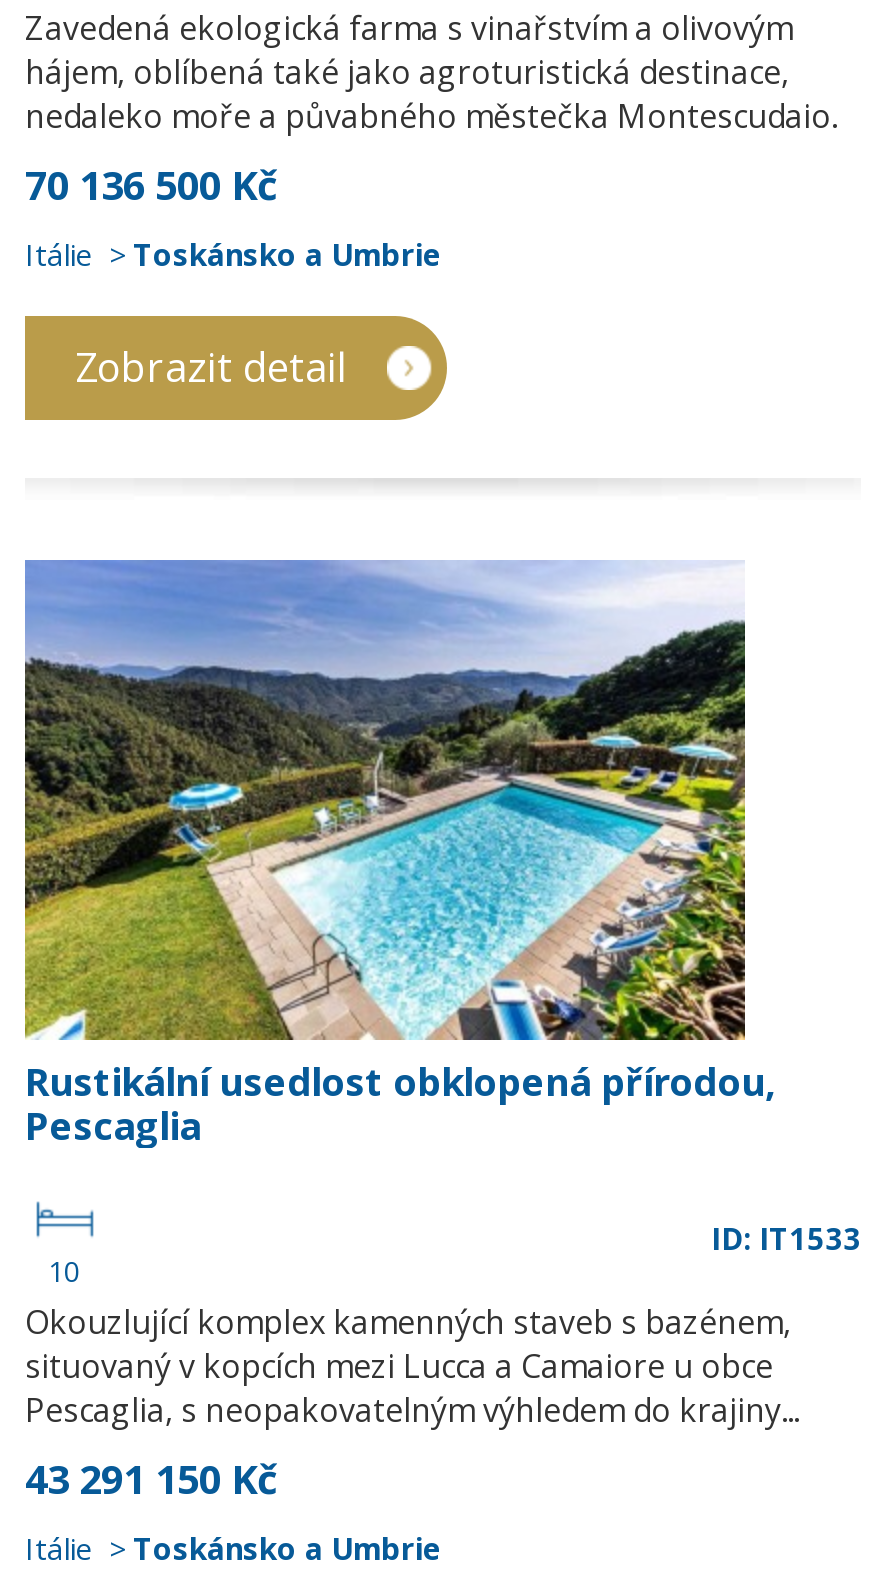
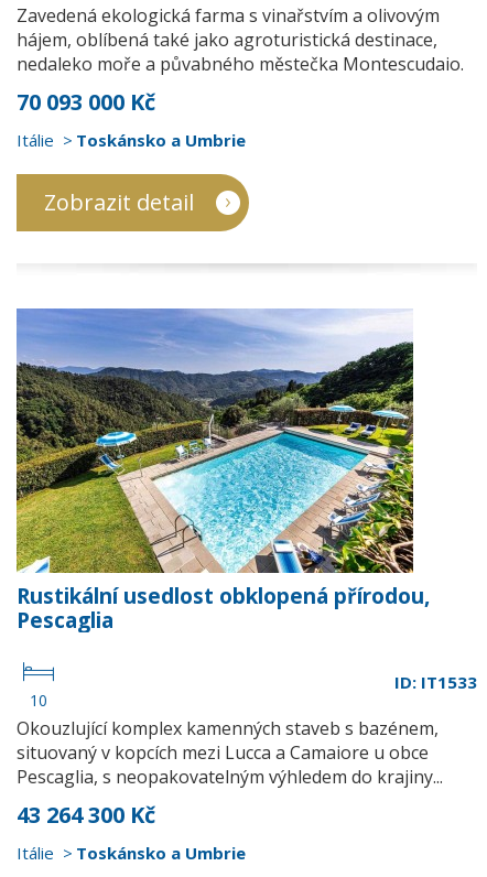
- 70 136 500 Kč
+ 70 093 000 Kč

- 43 291 150 Kč
+ 43 264 300 Kč
